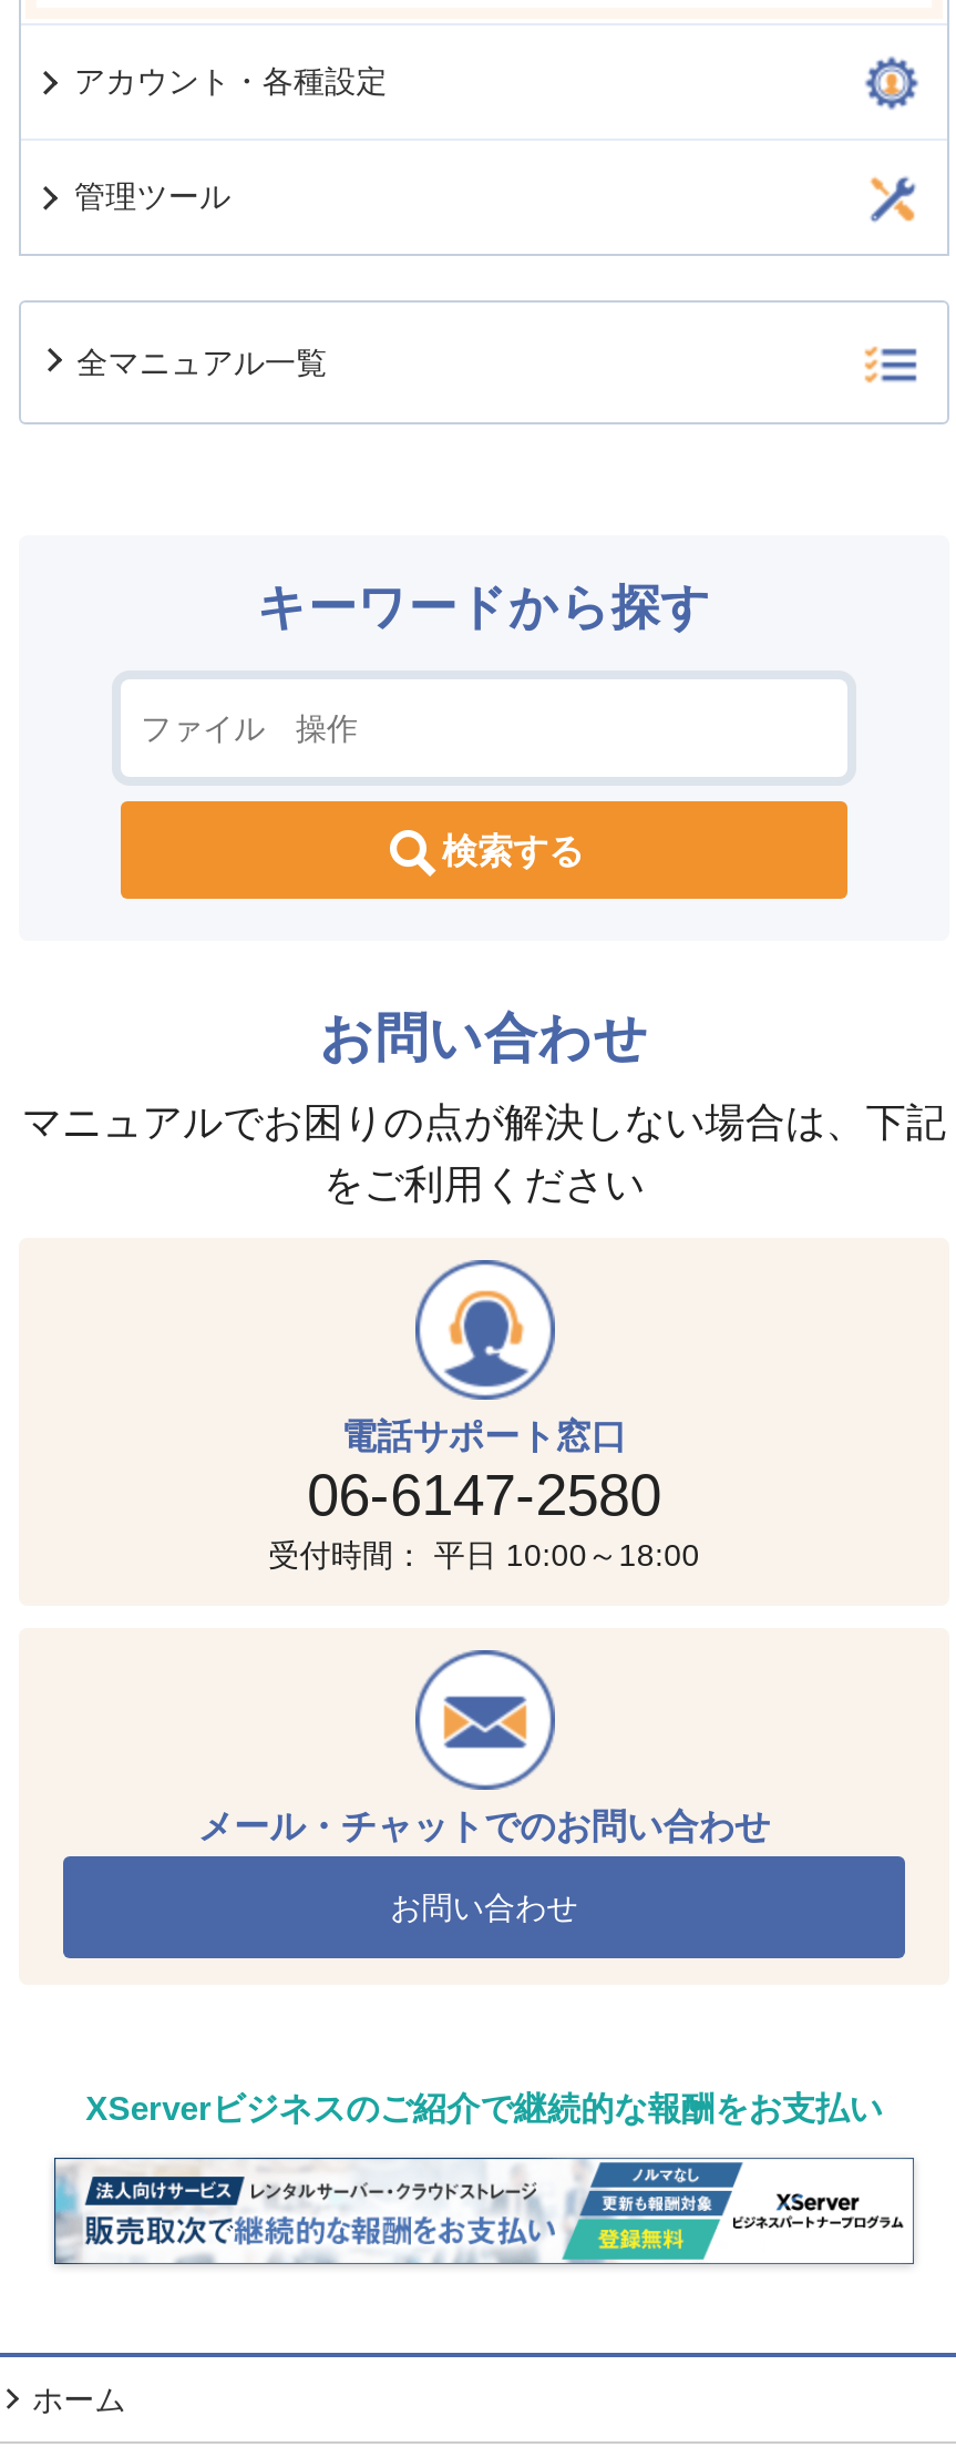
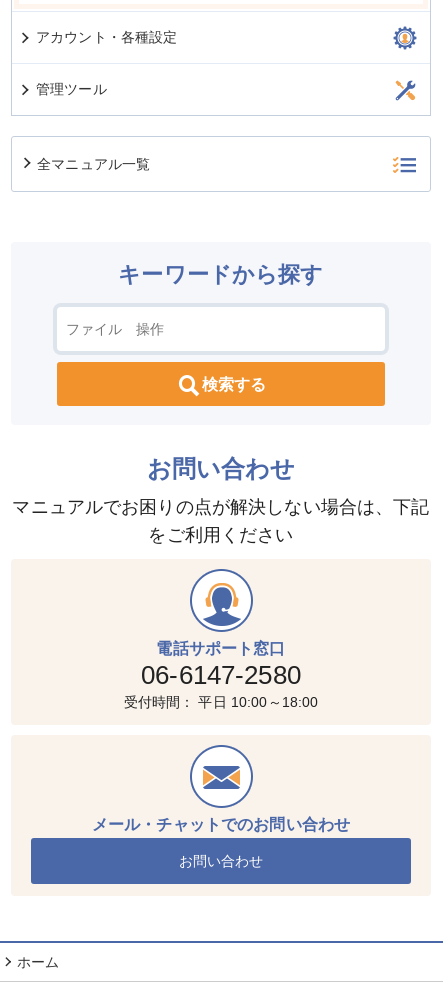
- XServerビジネスのご紹介で継続的な報酬をお支払い

- [image]
